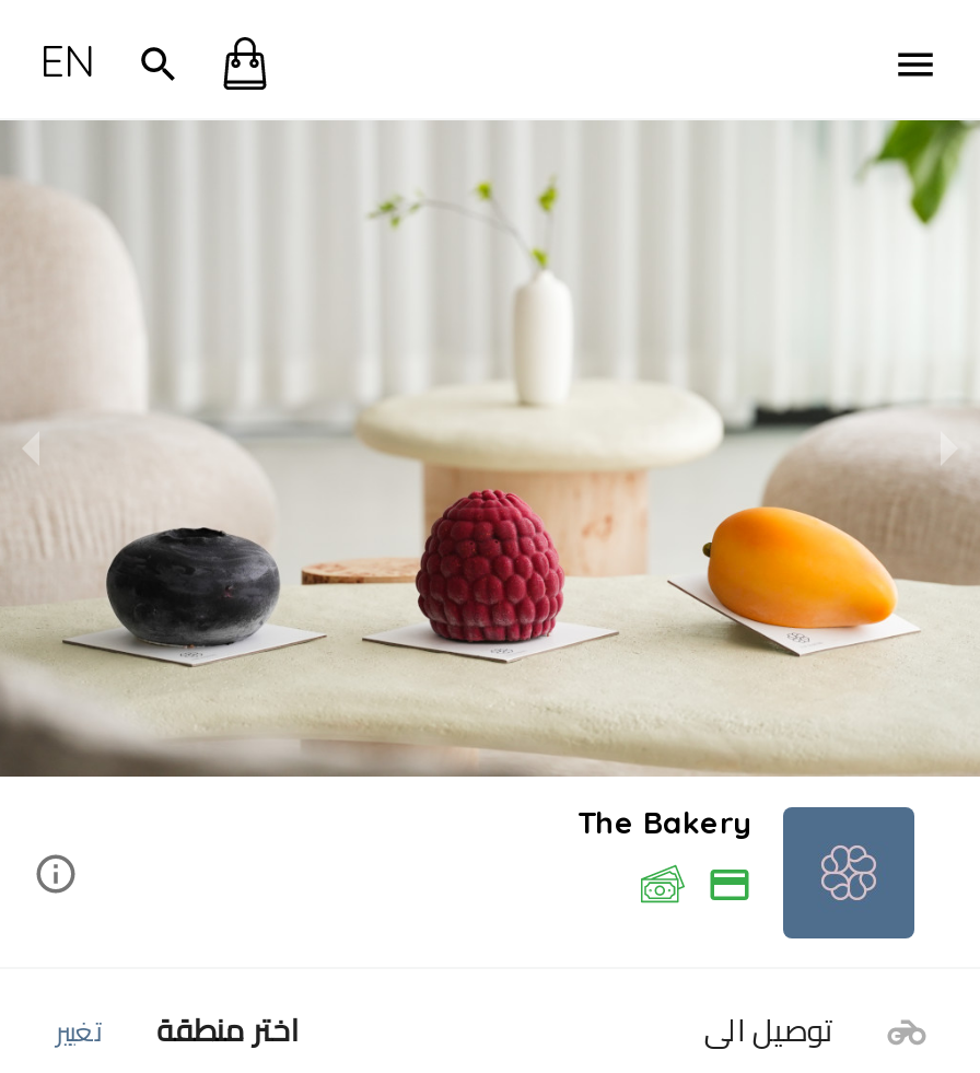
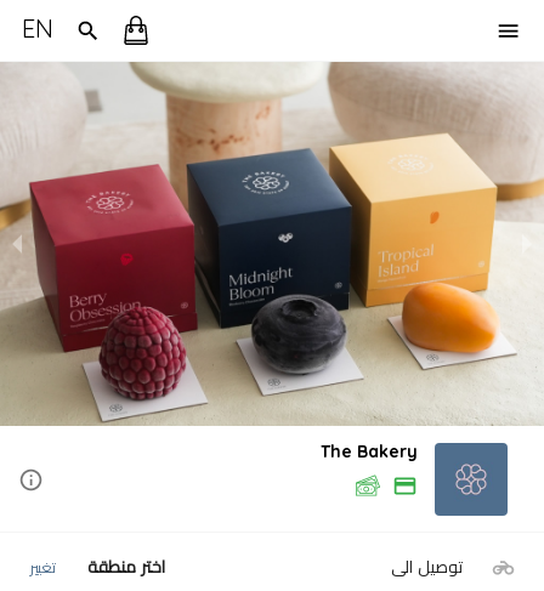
- [image]
+ [image]
